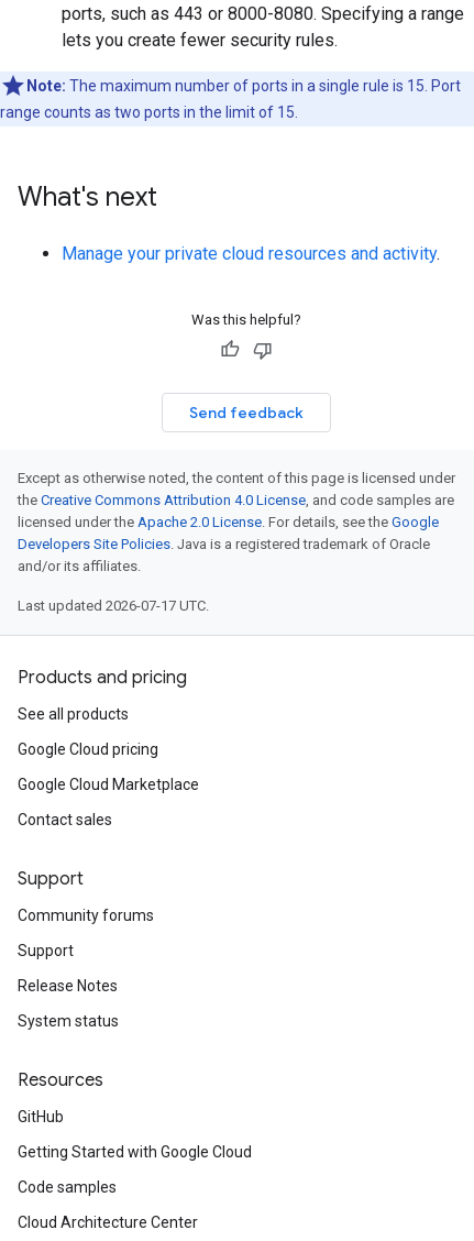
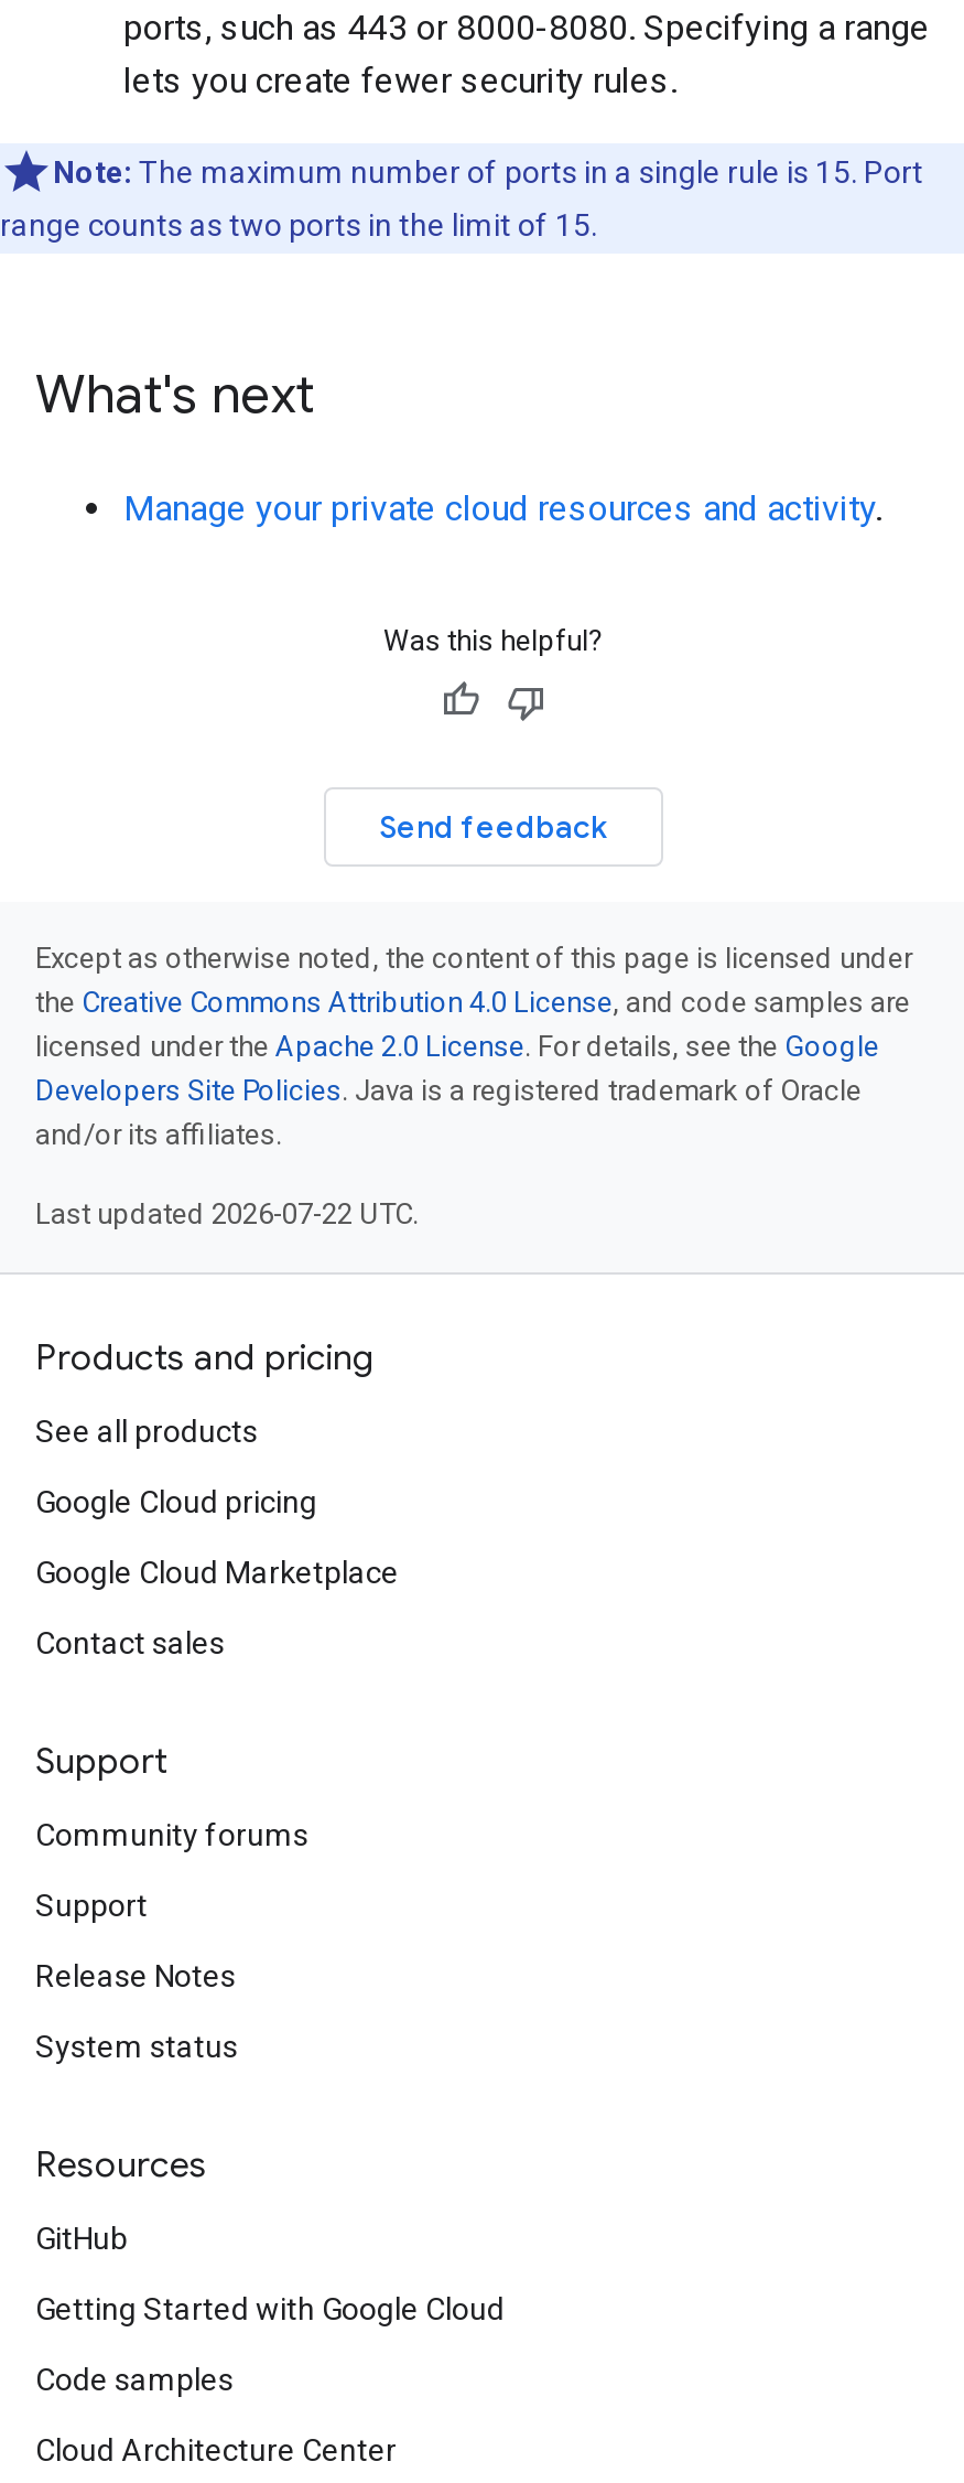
- Last updated 2026-07-17 UTC.
+ Last updated 2026-07-22 UTC.
